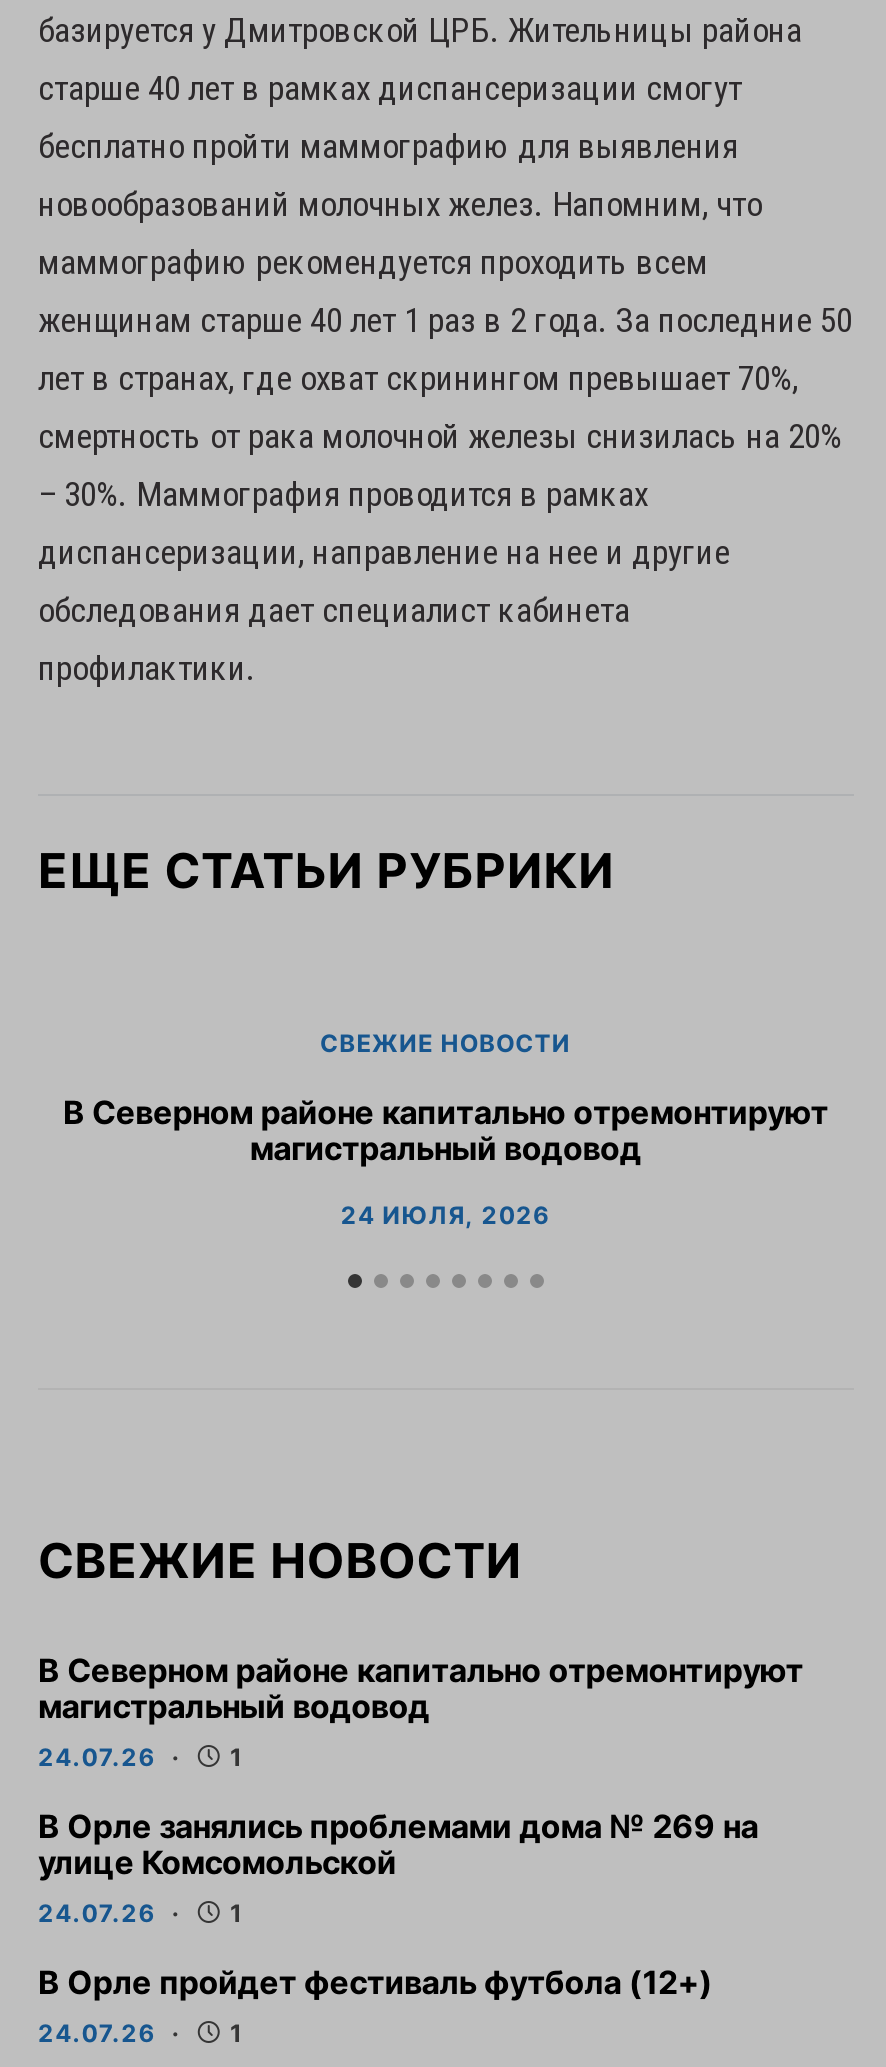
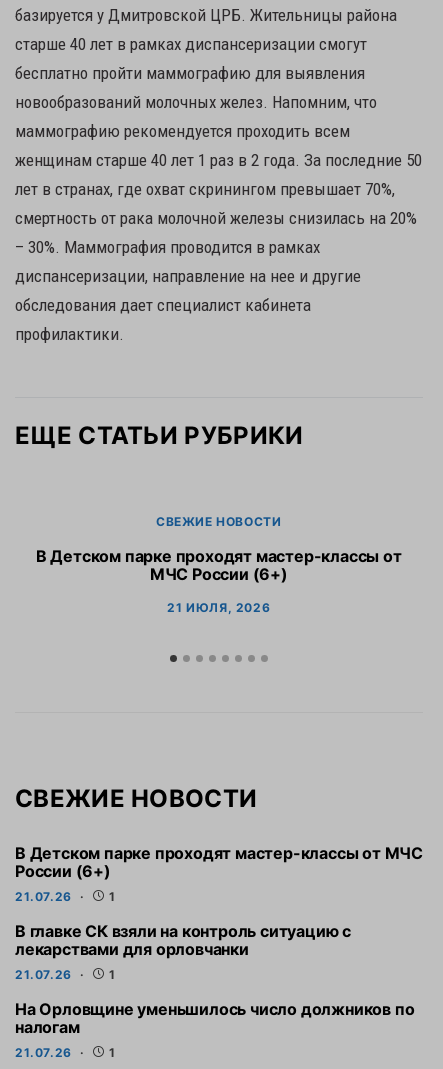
- В Северном районе капитально отремонтируют
- магистральный водовод
+ В Детском парке проходят мастер-классы от
+ МЧС России (6+)

- 24 ИЮЛЯ, 2026
+ 21 ИЮЛЯ, 2026

- В Северном районе капитально отремонтируют
- магистральный водовод
- 24.07.26
+ В Детском парке проходят мастер-классы от МЧС
+ России (6+)
+ 21.07.26

- В Орле занялись проблемами дома № 269 на
- улице Комсомольской
- 24.07.26
+ В главке СК взяли на контроль ситуацию с
+ лекарствами для орловчанки
+ 21.07.26

- В Орле пройдет фестиваль футбола (12+)
- 24.07.26
+ На Орловщине уменьшилось число должников по
+ налогам
+ 21.07.26
